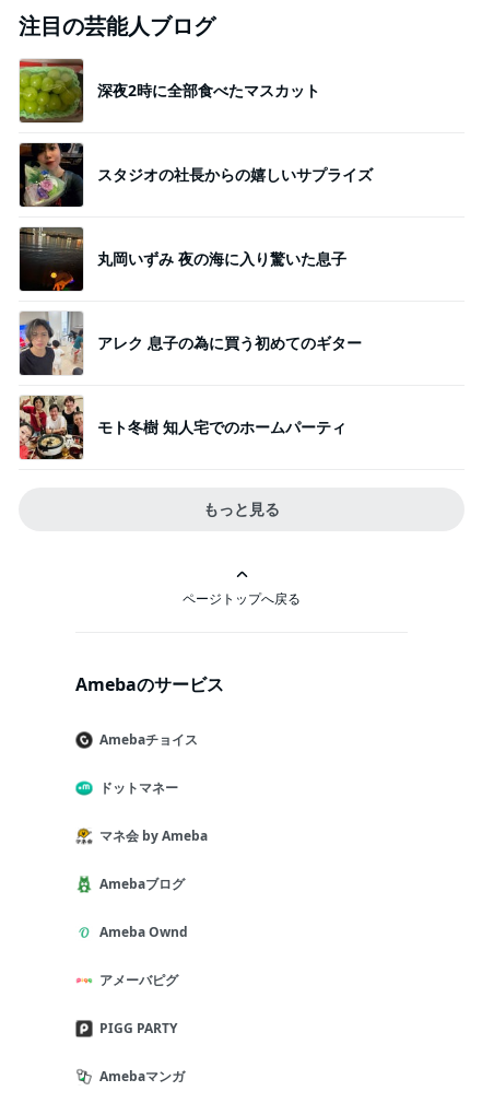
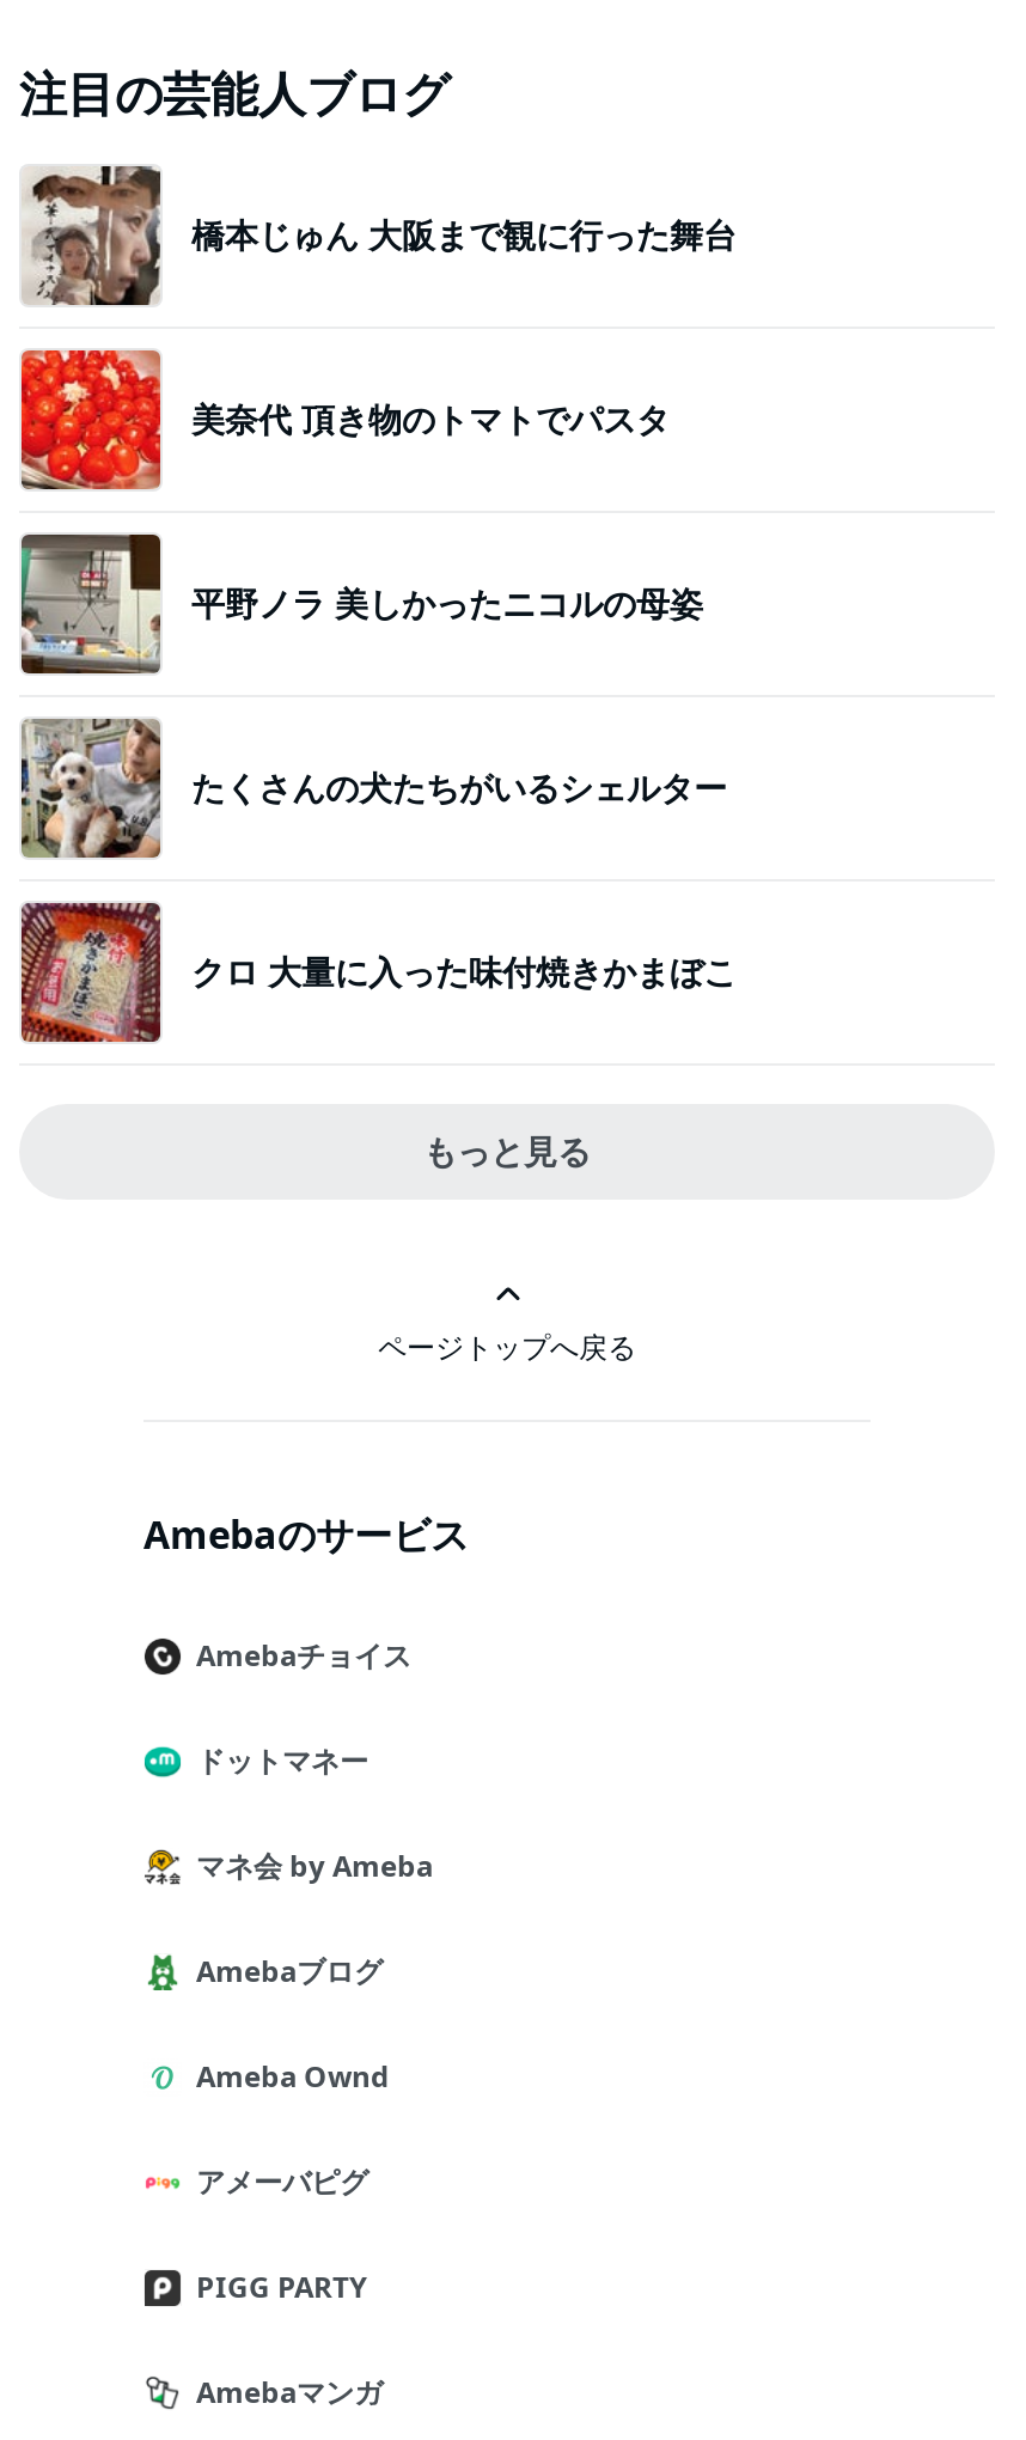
- [image]
- 深夜2時に全部食べたマスカット
+ [image]
+ 橋本じゅん 大阪まで観に行った舞台

- [image]
- スタジオの社長からの嬉しいサプライズ
+ [image]
+ 美奈代 頂き物のトマトでパスタ

- [image]
- 丸岡いずみ 夜の海に入り驚いた息子
+ [image]
+ 平野ノラ 美しかったニコルの母姿

- [image]
- アレク 息子の為に買う初めてのギター
+ [image]
+ たくさんの犬たちがいるシェルター

- [image]
- モト冬樹 知人宅でのホームパーティ
+ [image]
+ クロ 大量に入った味付焼きかまぼこ
